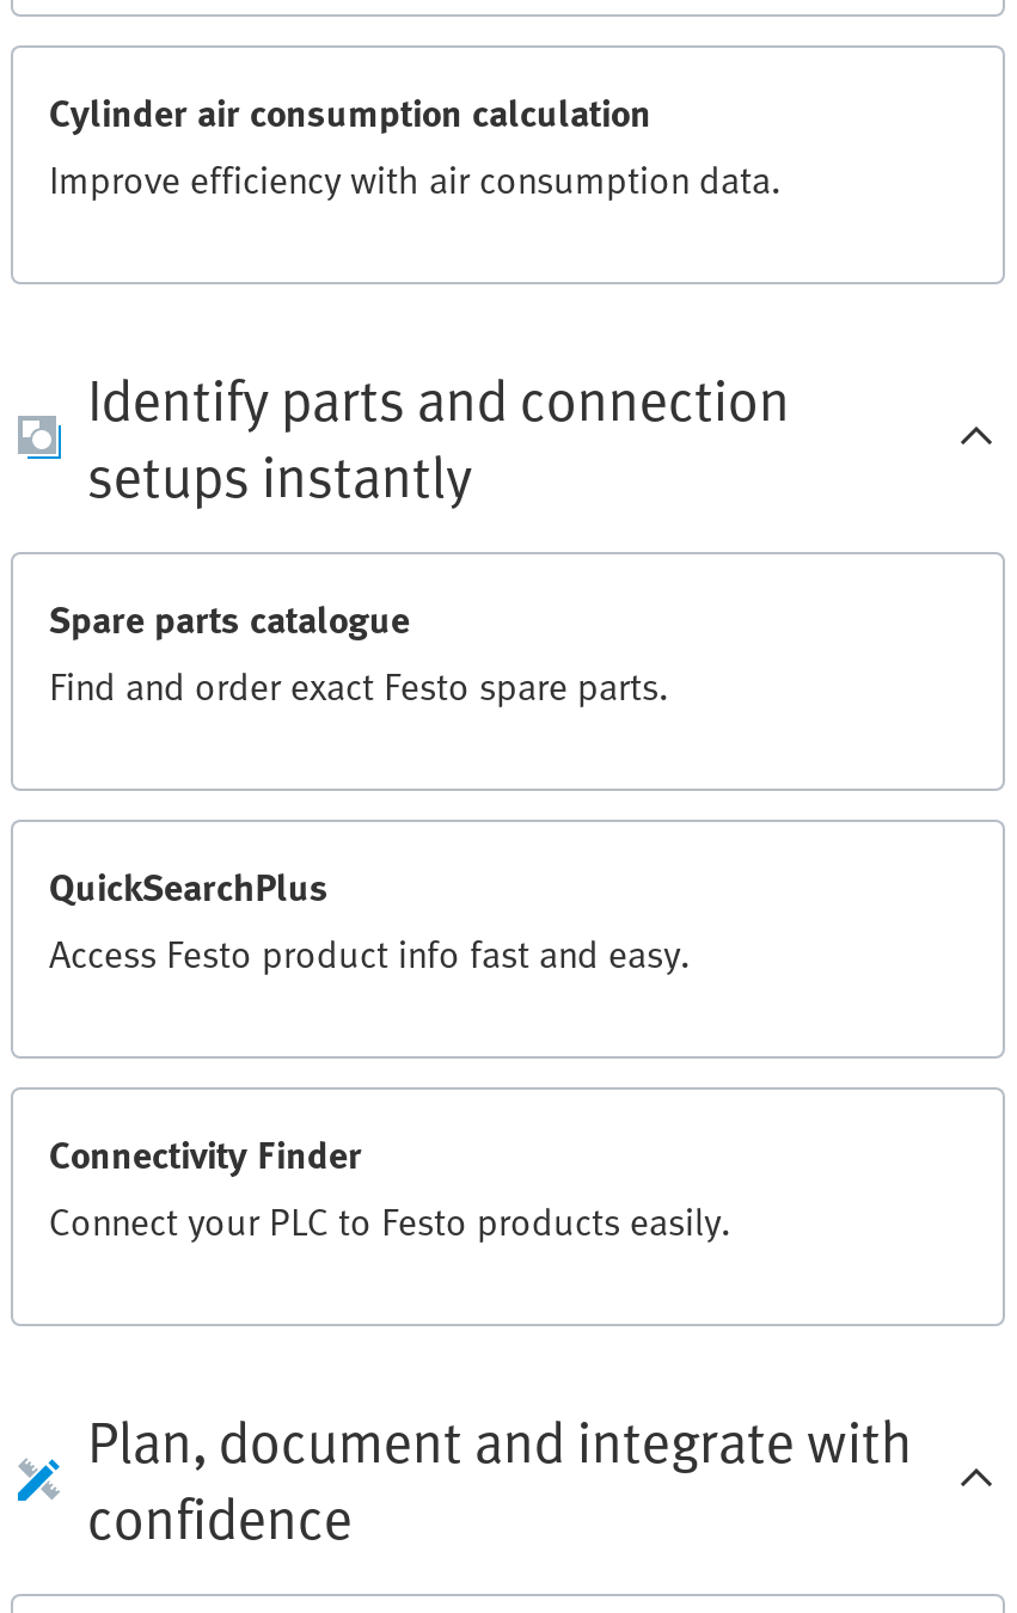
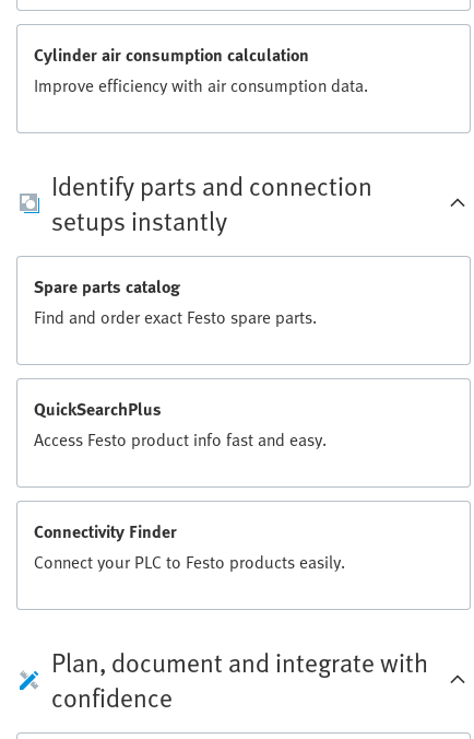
- Spare parts catalogue
+ Spare parts catalog
